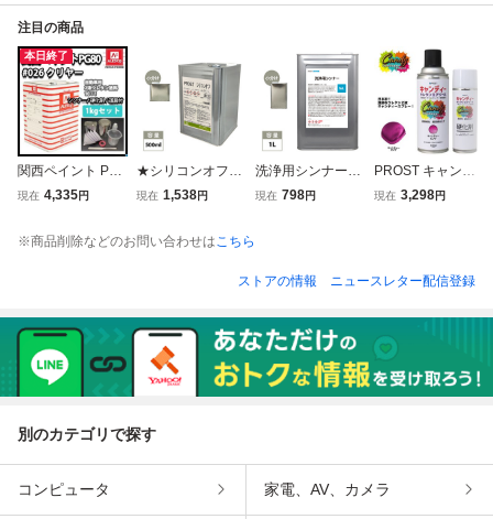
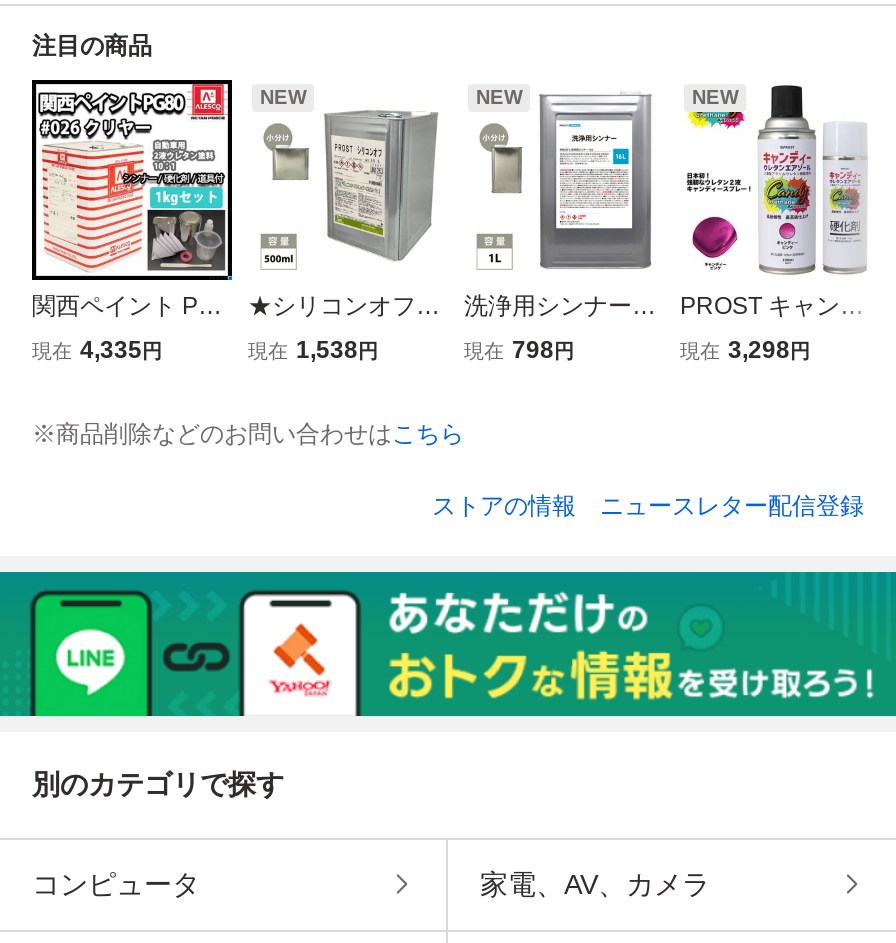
+ NEW

+ NEW

+ NEW

- 本日終了
